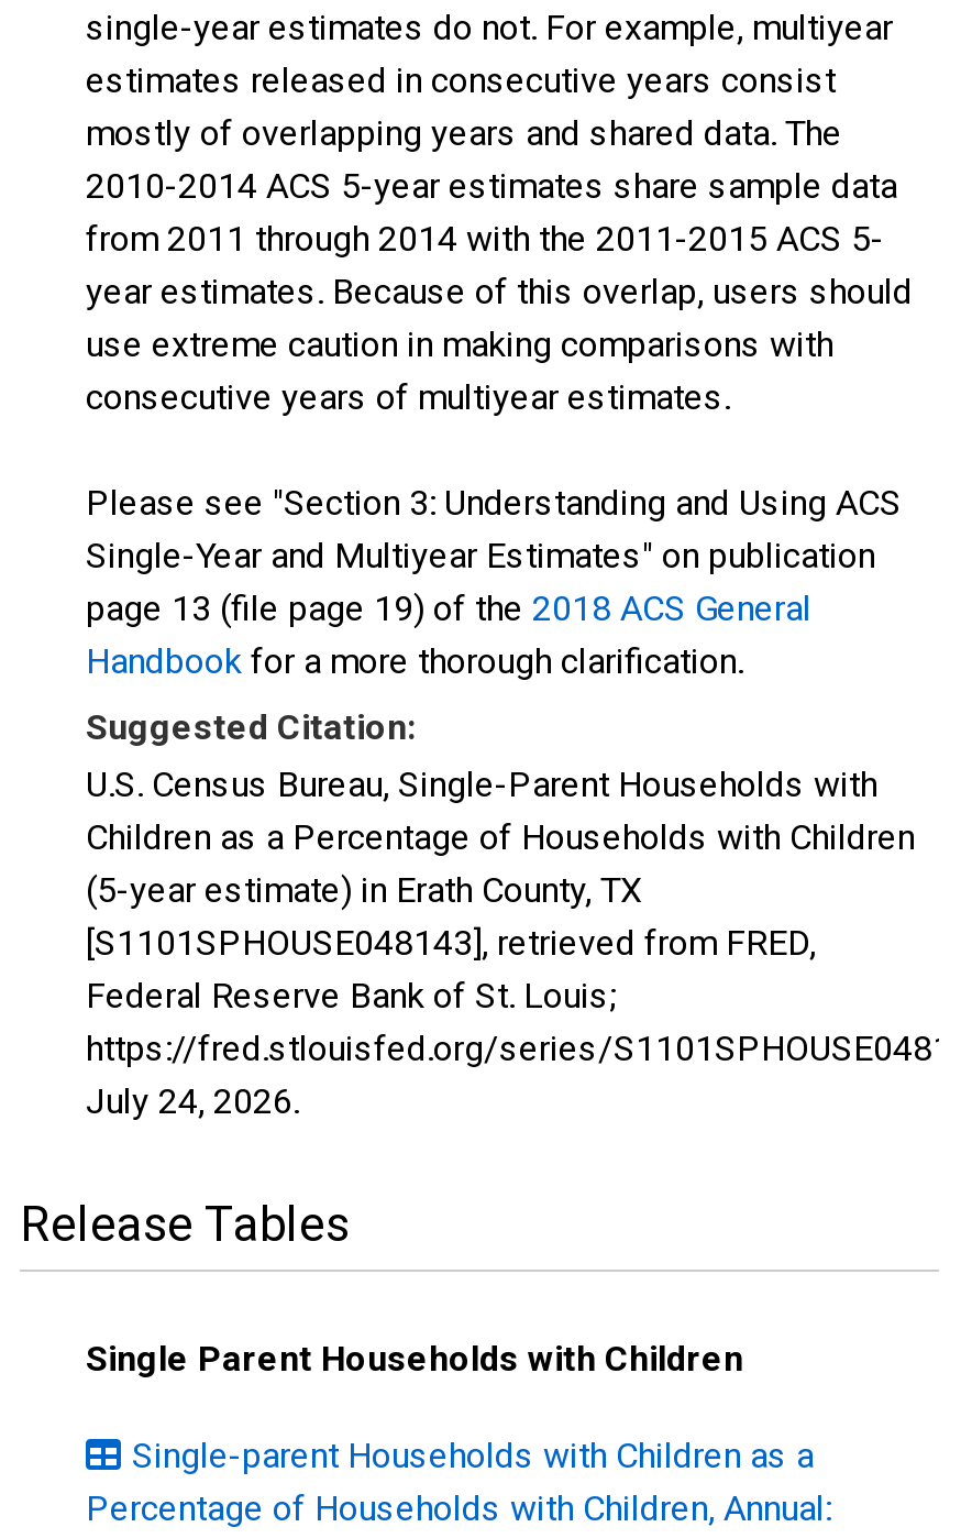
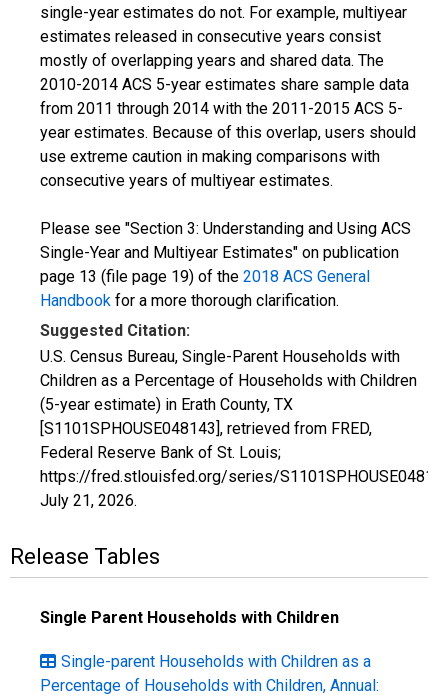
- July 24, 2026.
+ July 21, 2026.
